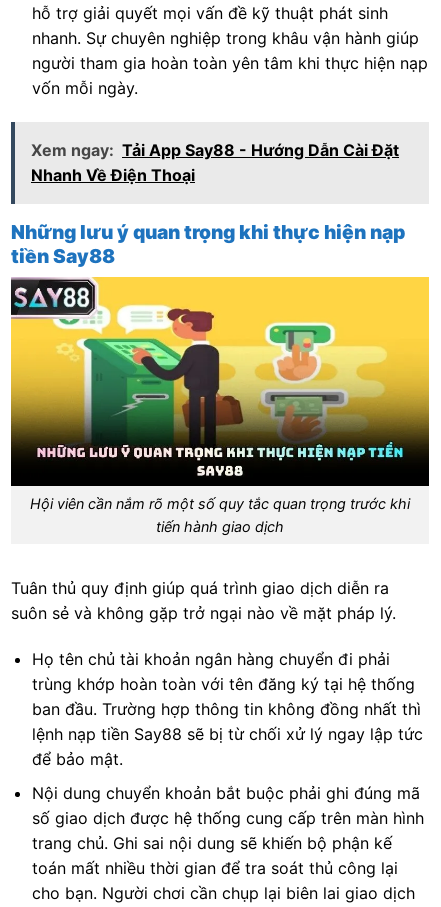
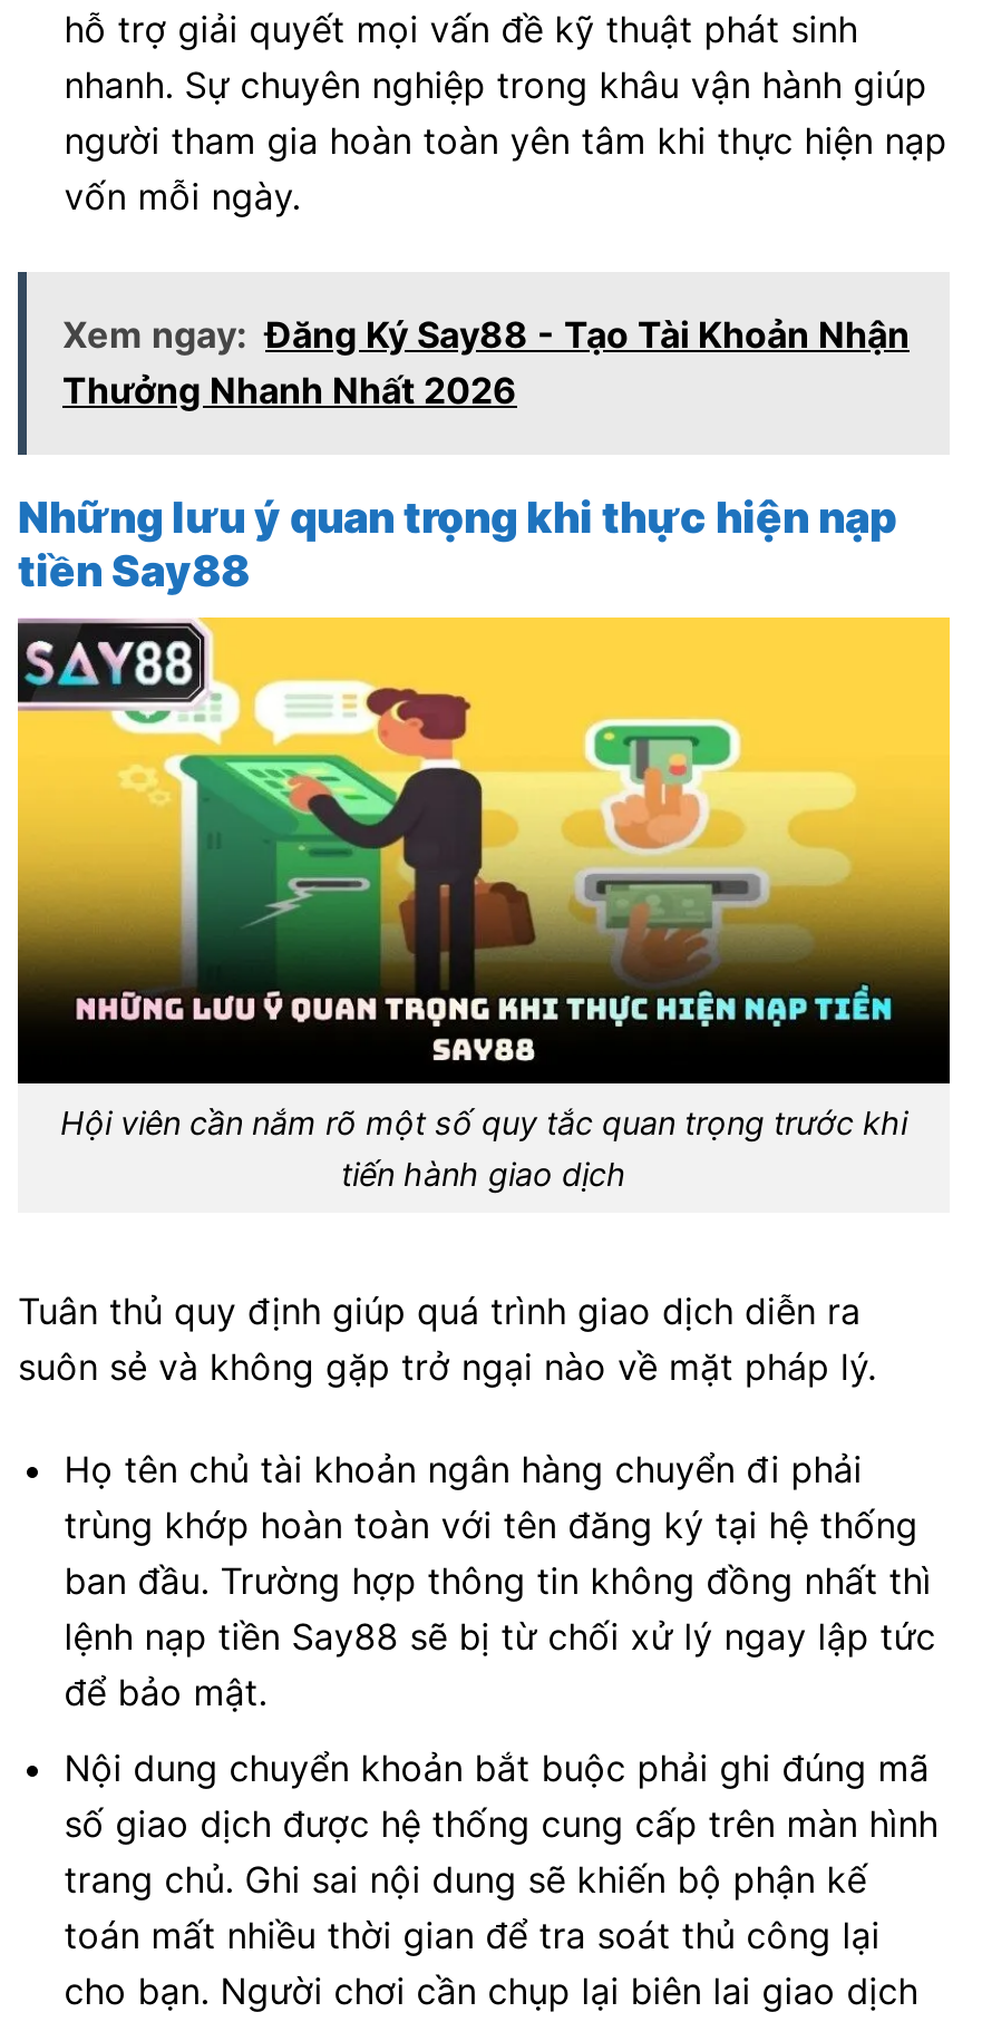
- Xem ngay: Tải App Say88 - Hướng Dẫn Cài Đặt
- Nhanh Về Điện Thoại
+ Xem ngay: Đăng Ký Say88 - Tạo Tài Khoản Nhận
+ Thưởng Nhanh Nhất 2026
